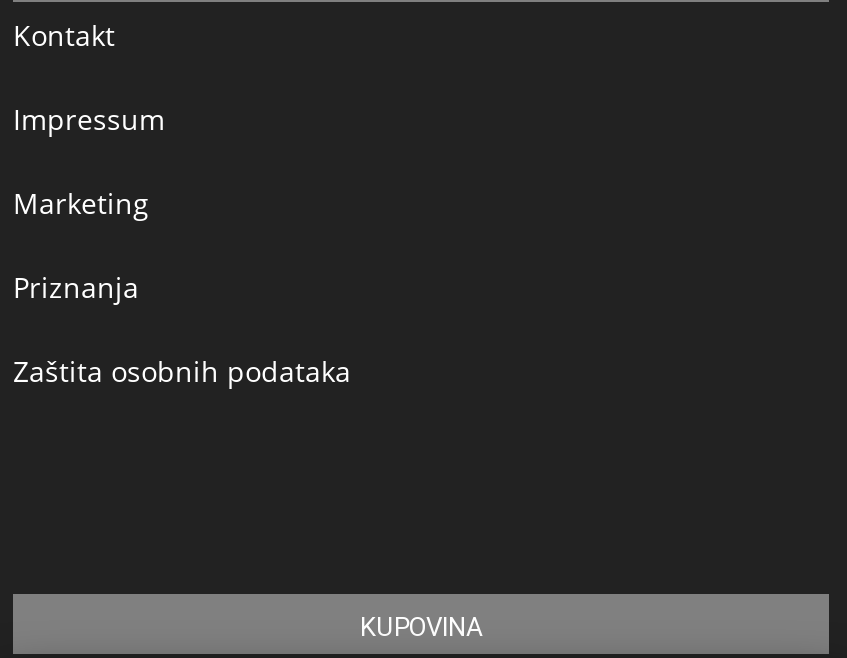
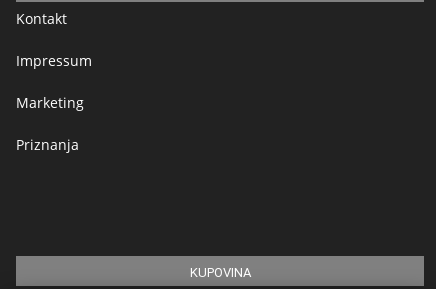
- Zaštita osobnih podataka
